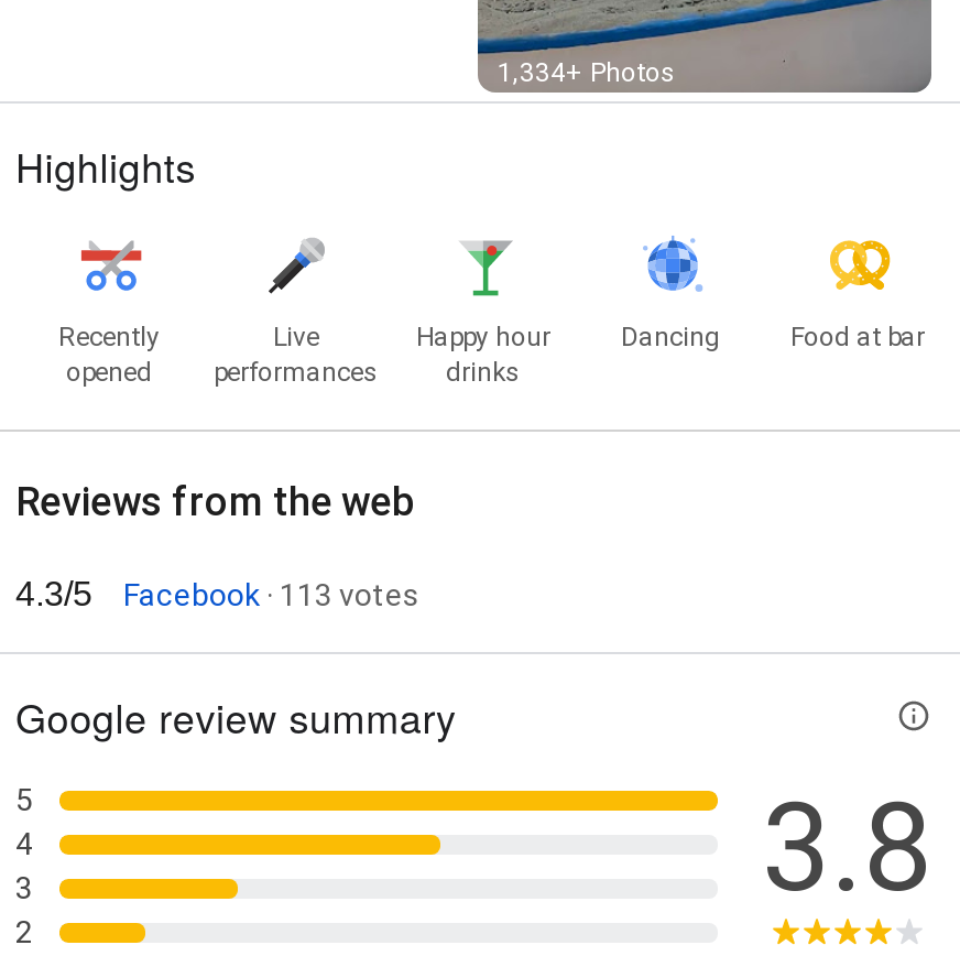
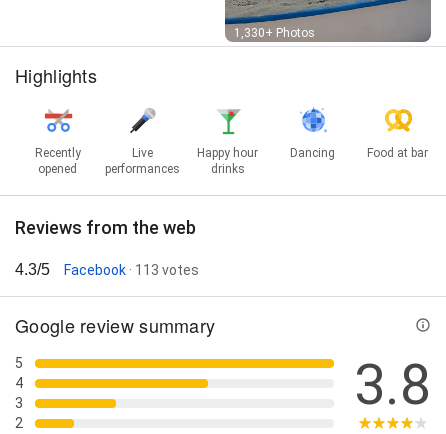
- 1,334+ Photos
+ 1,330+ Photos
